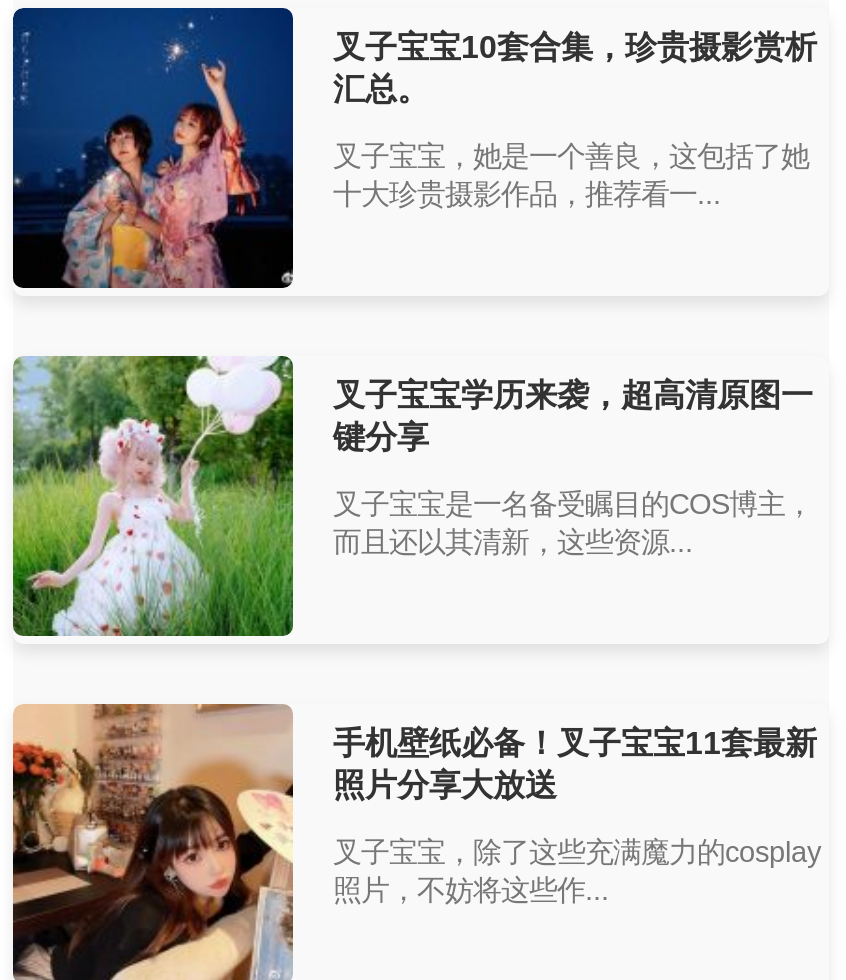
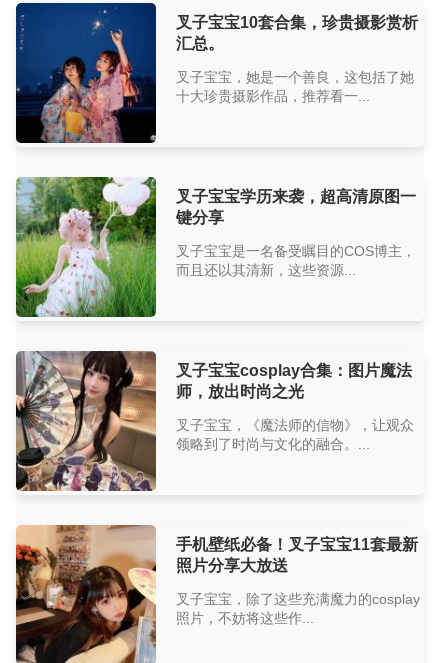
+ [image]
+ 叉子宝宝cosplay合集：图片魔法
+ 师，放出时尚之光
+ 叉子宝宝，《魔法师的信物》，让观众
+ 领略到了时尚与文化的融合。...
